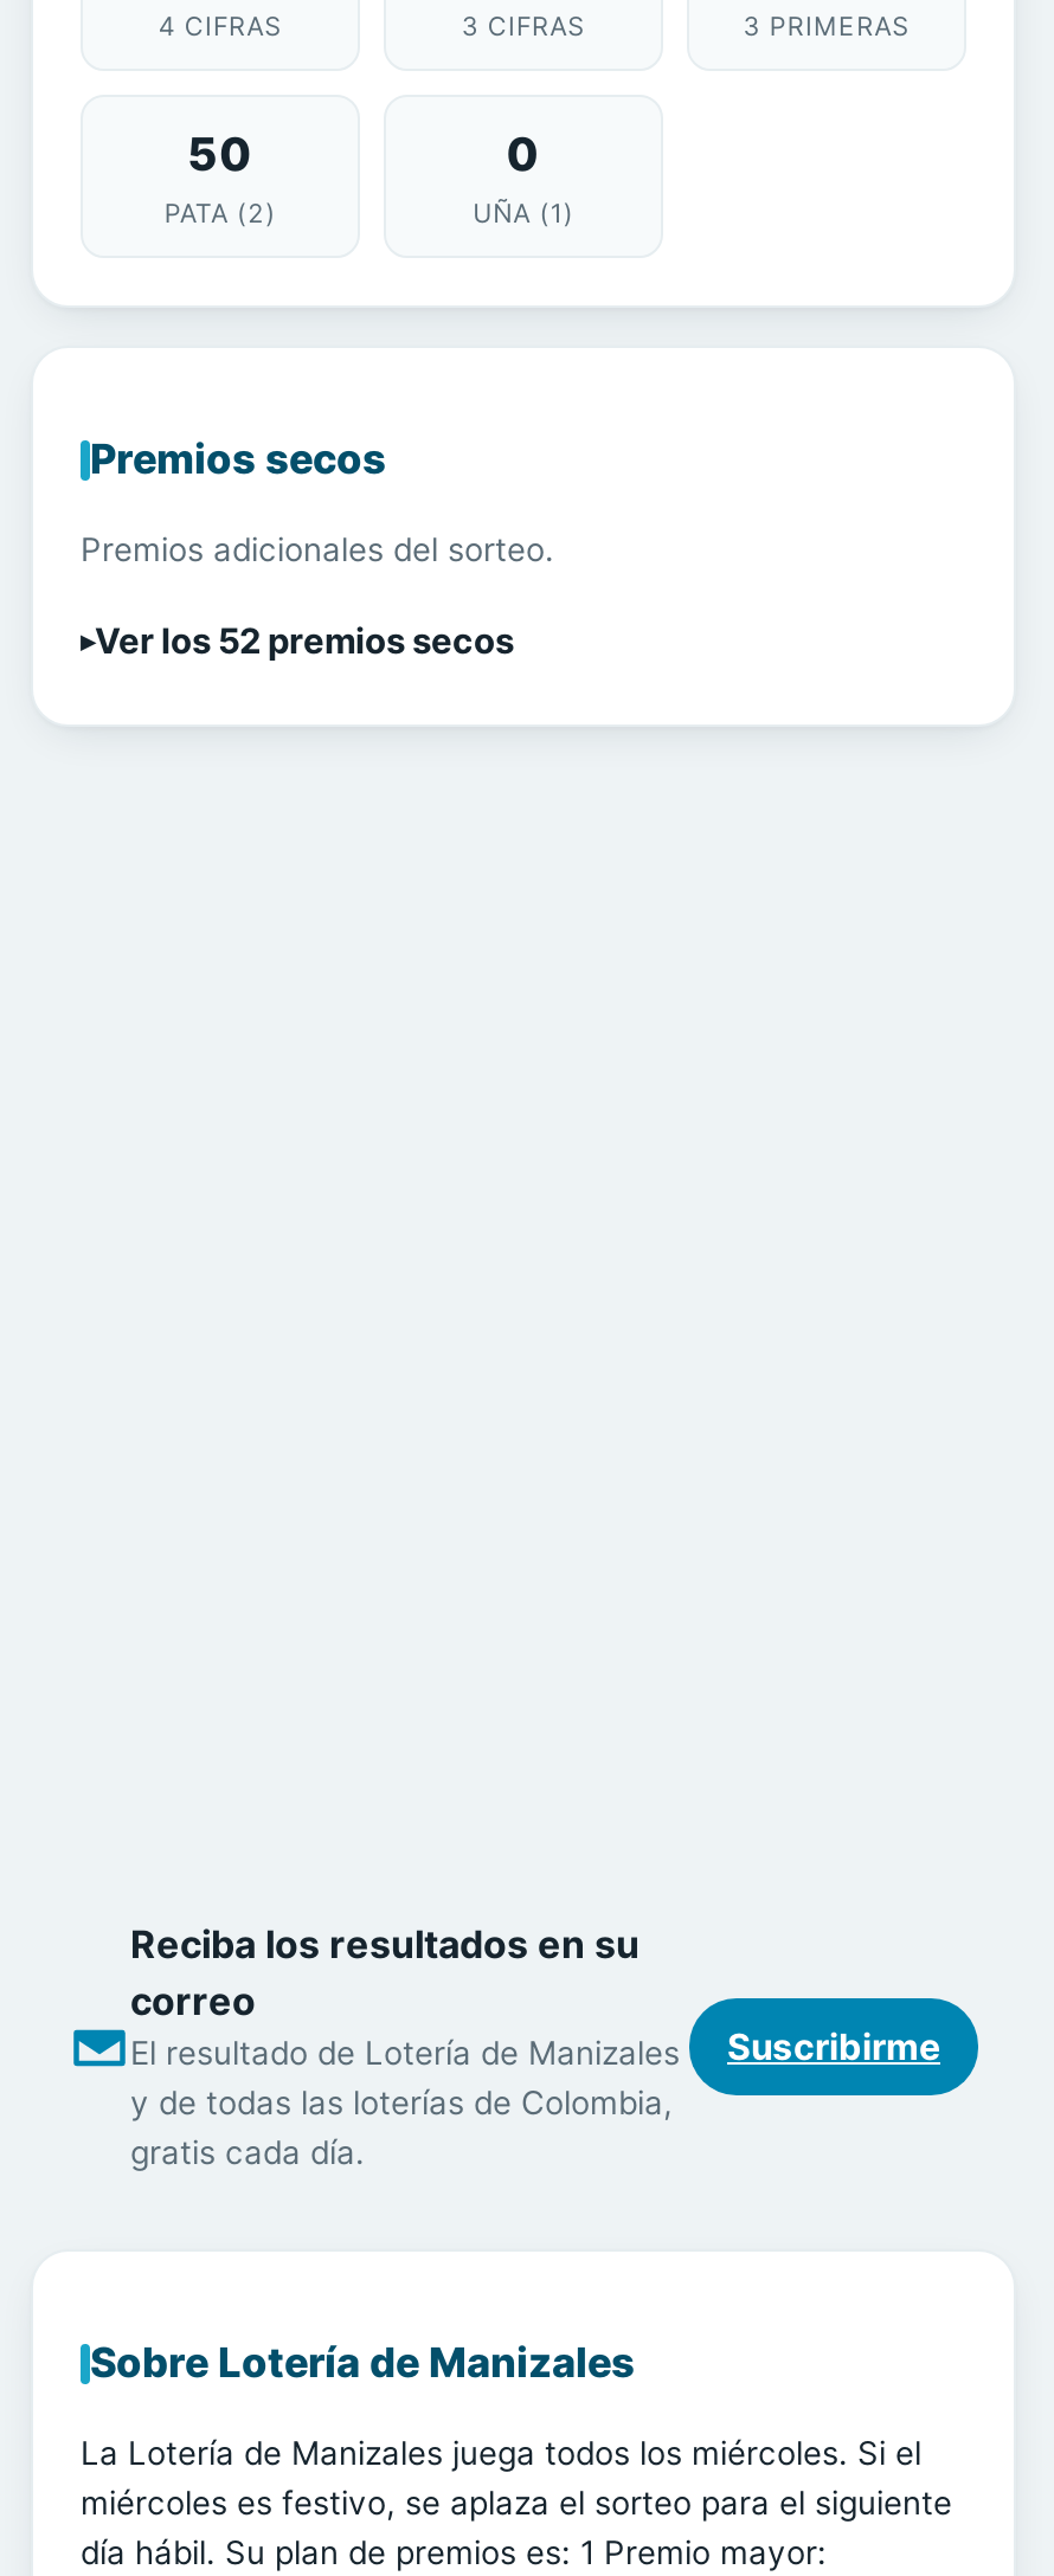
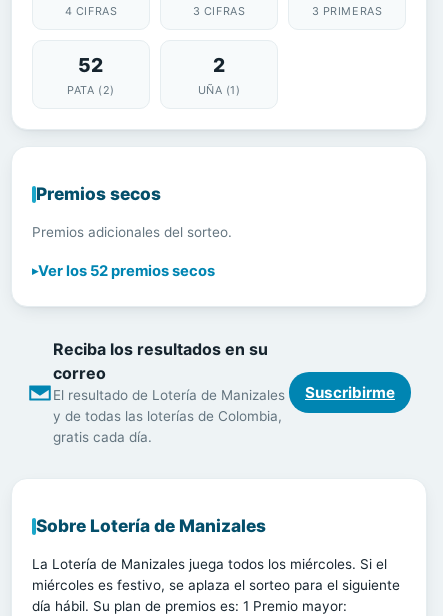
- 50
+ 52

- 0
+ 2
